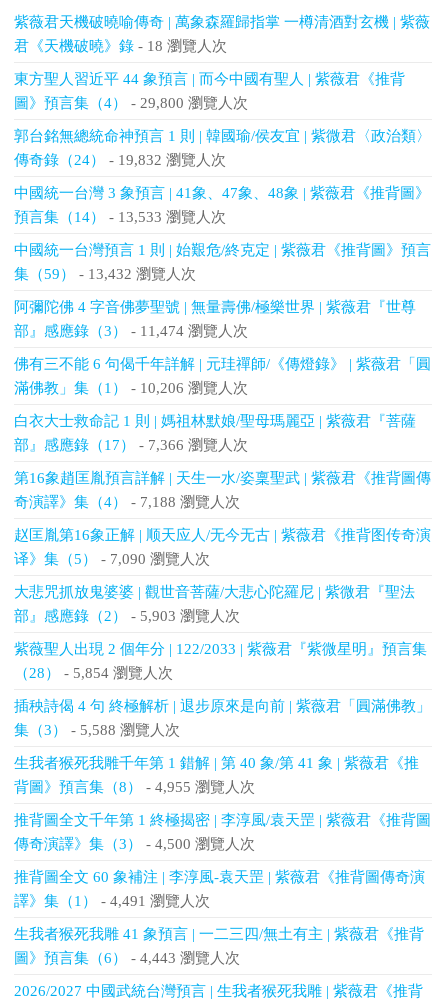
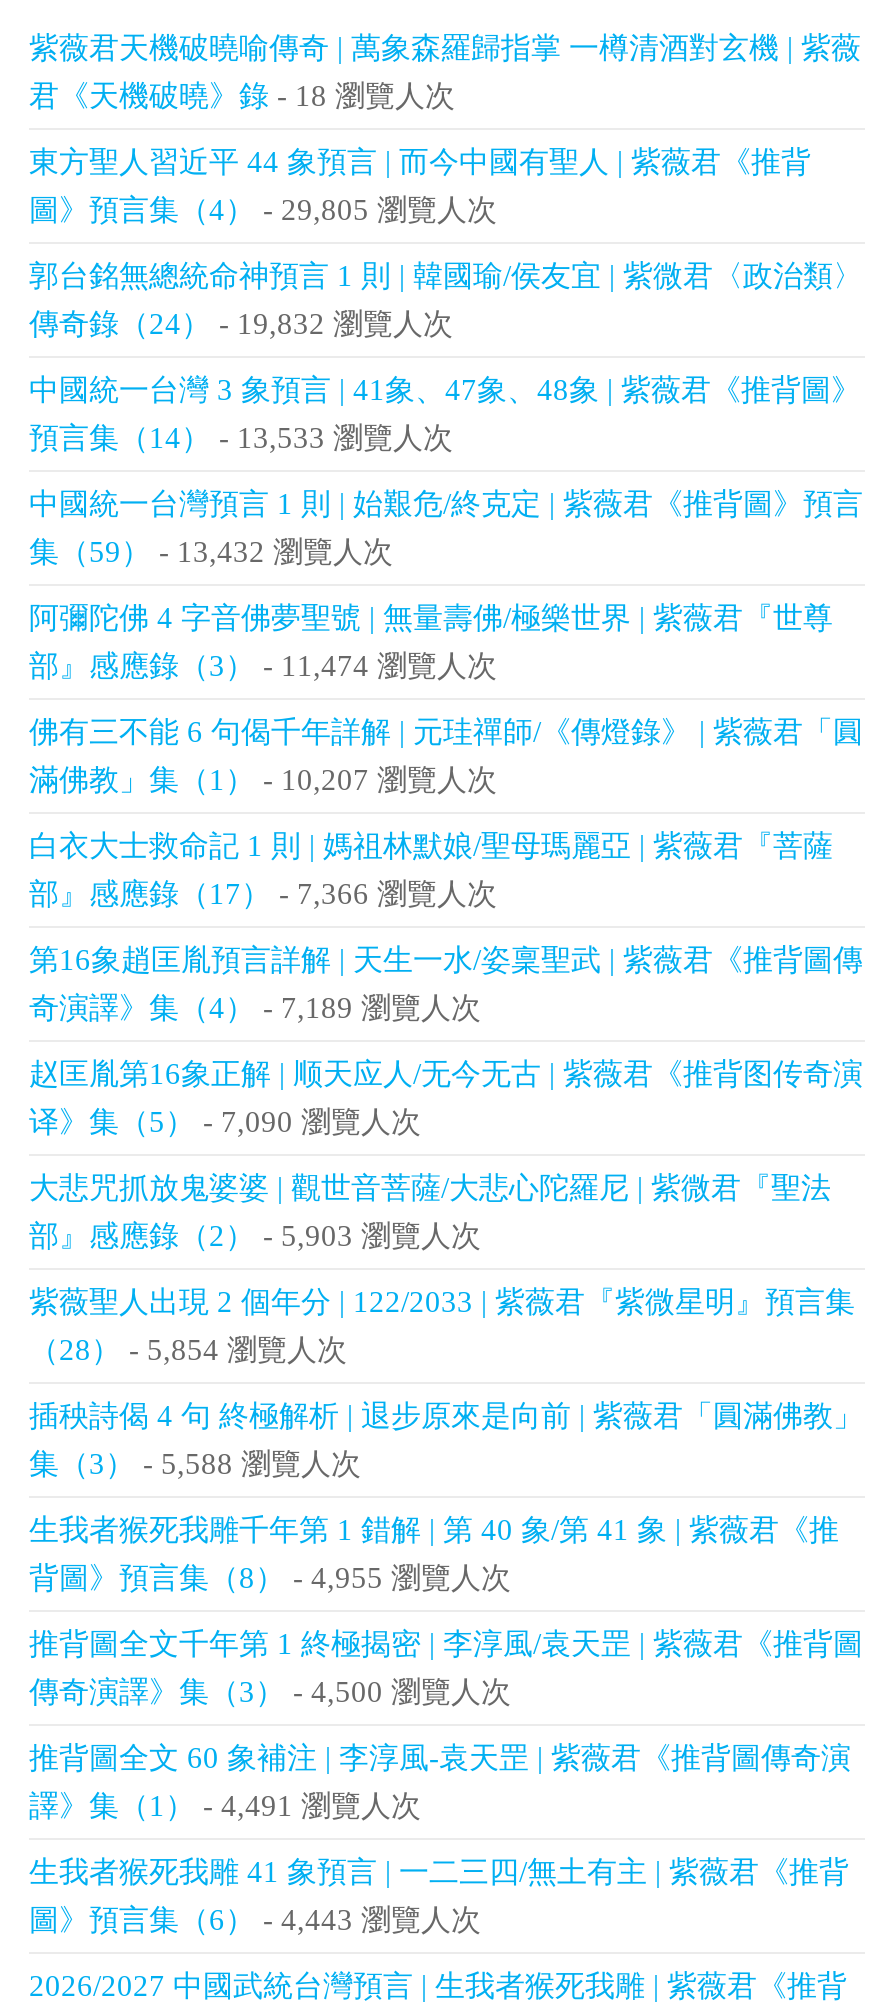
- 圖》預言集（4）- 29,800 瀏覽人次
+ 圖》預言集（4）- 29,805 瀏覽人次

- 滿佛教」集（1）- 10,206 瀏覽人次
+ 滿佛教」集（1）- 10,207 瀏覽人次

- 奇演譯》集（4）- 7,188 瀏覽人次
+ 奇演譯》集（4）- 7,189 瀏覽人次
